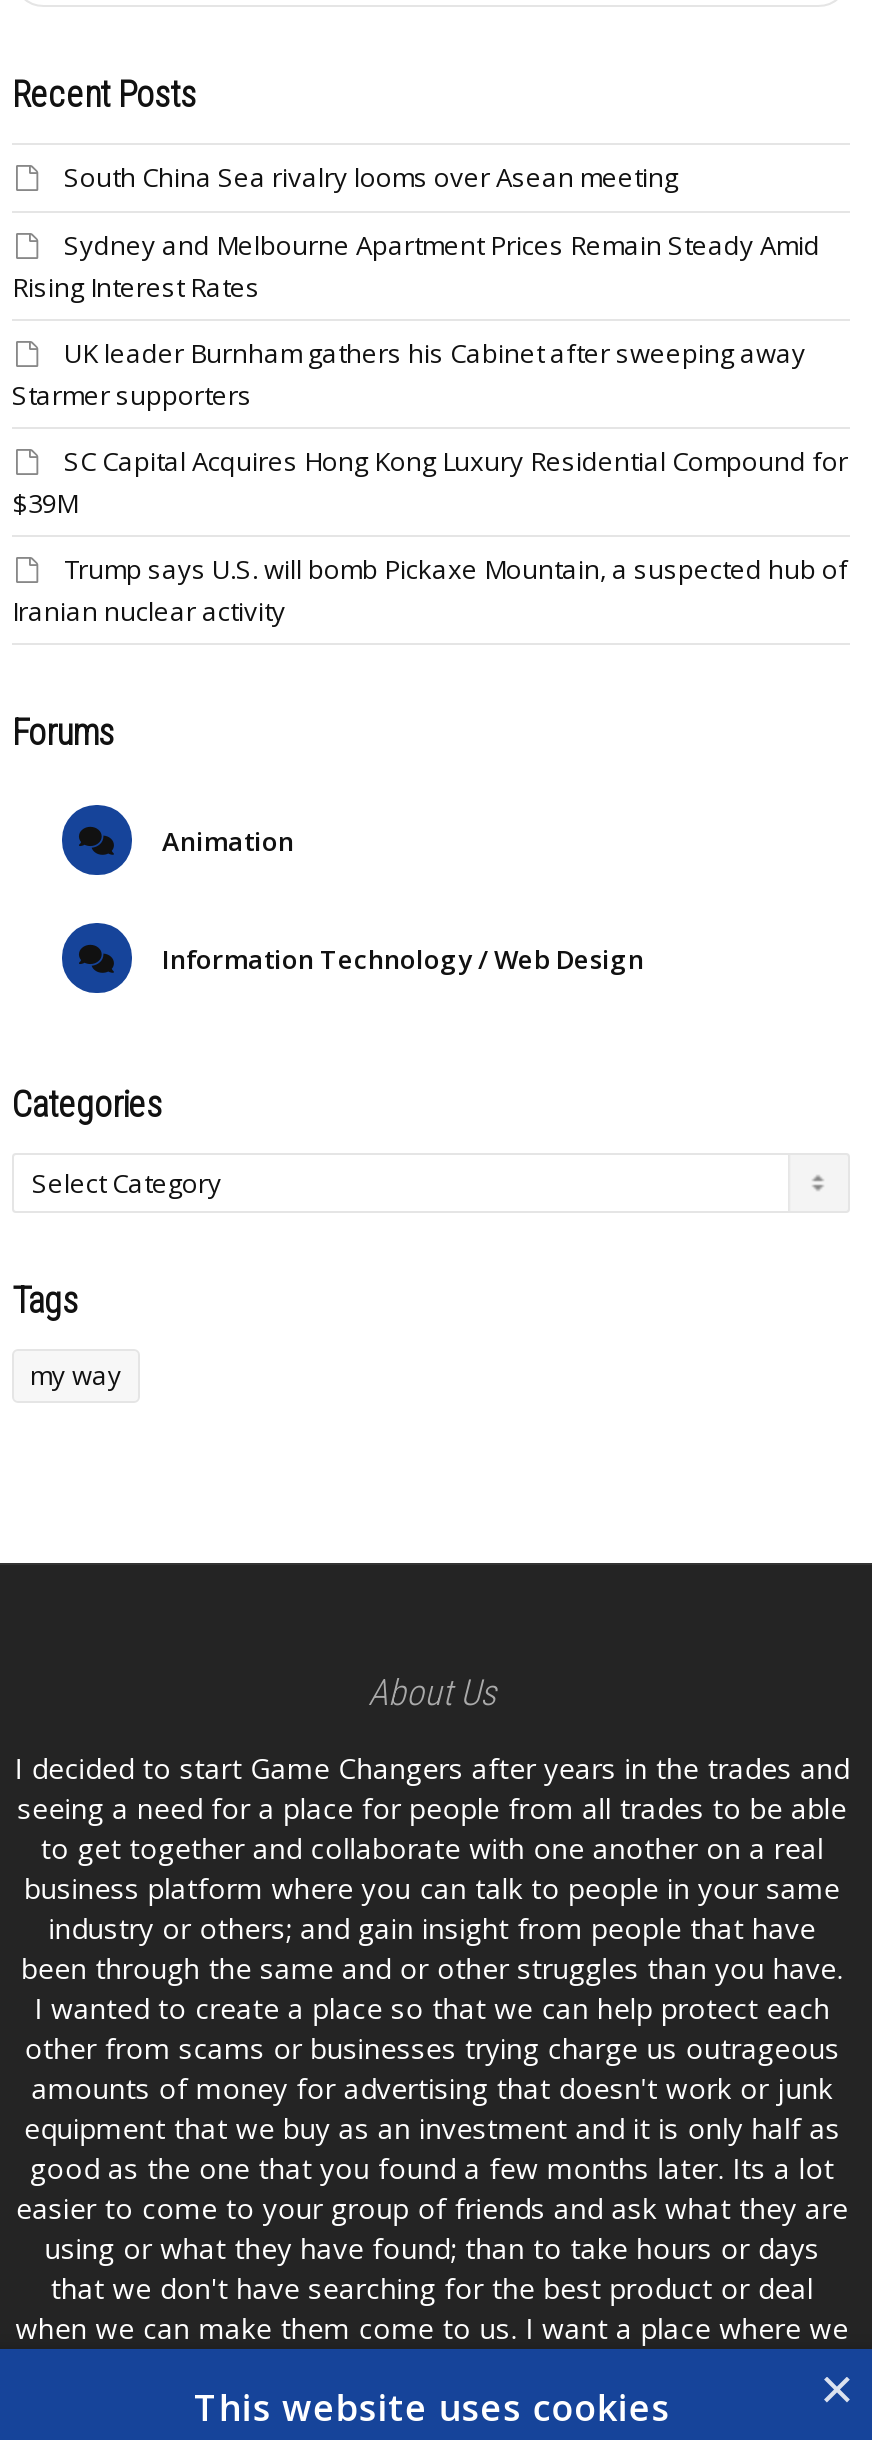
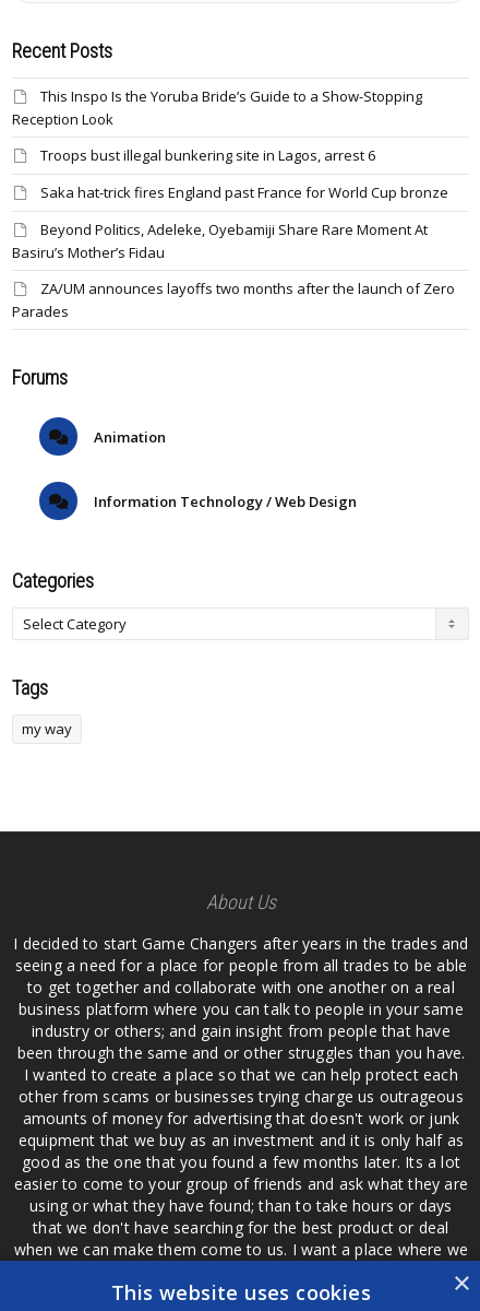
- South China Sea rivalry looms over Asean meeting
+ This Inspo Is the Yoruba Bride’s Guide to a Show-Stopping
+ Reception Look

- Sydney and Melbourne Apartment Prices Remain Steady Amid
- Rising Interest Rates
+ Troops bust illegal bunkering site in Lagos, arrest 6

- UK leader Burnham gathers his Cabinet after sweeping away
- Starmer supporters
+ Saka hat-trick fires England past France for World Cup bronze

- SC Capital Acquires Hong Kong Luxury Residential Compound for
- $39M
+ Beyond Politics, Adeleke, Oyebamiji Share Rare Moment At
+ Basiru’s Mother’s Fidau

- Trump says U.S. will bomb Pickaxe Mountain, a suspected hub of
- Iranian nuclear activity
+ ZA/UM announces layoffs two months after the launch of Zero
+ Parades
